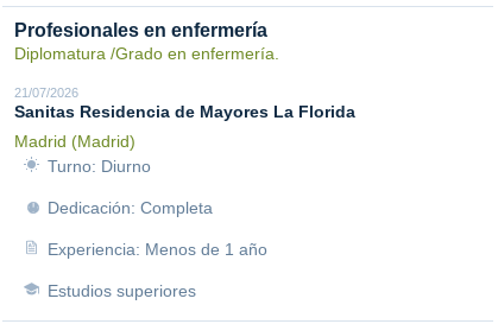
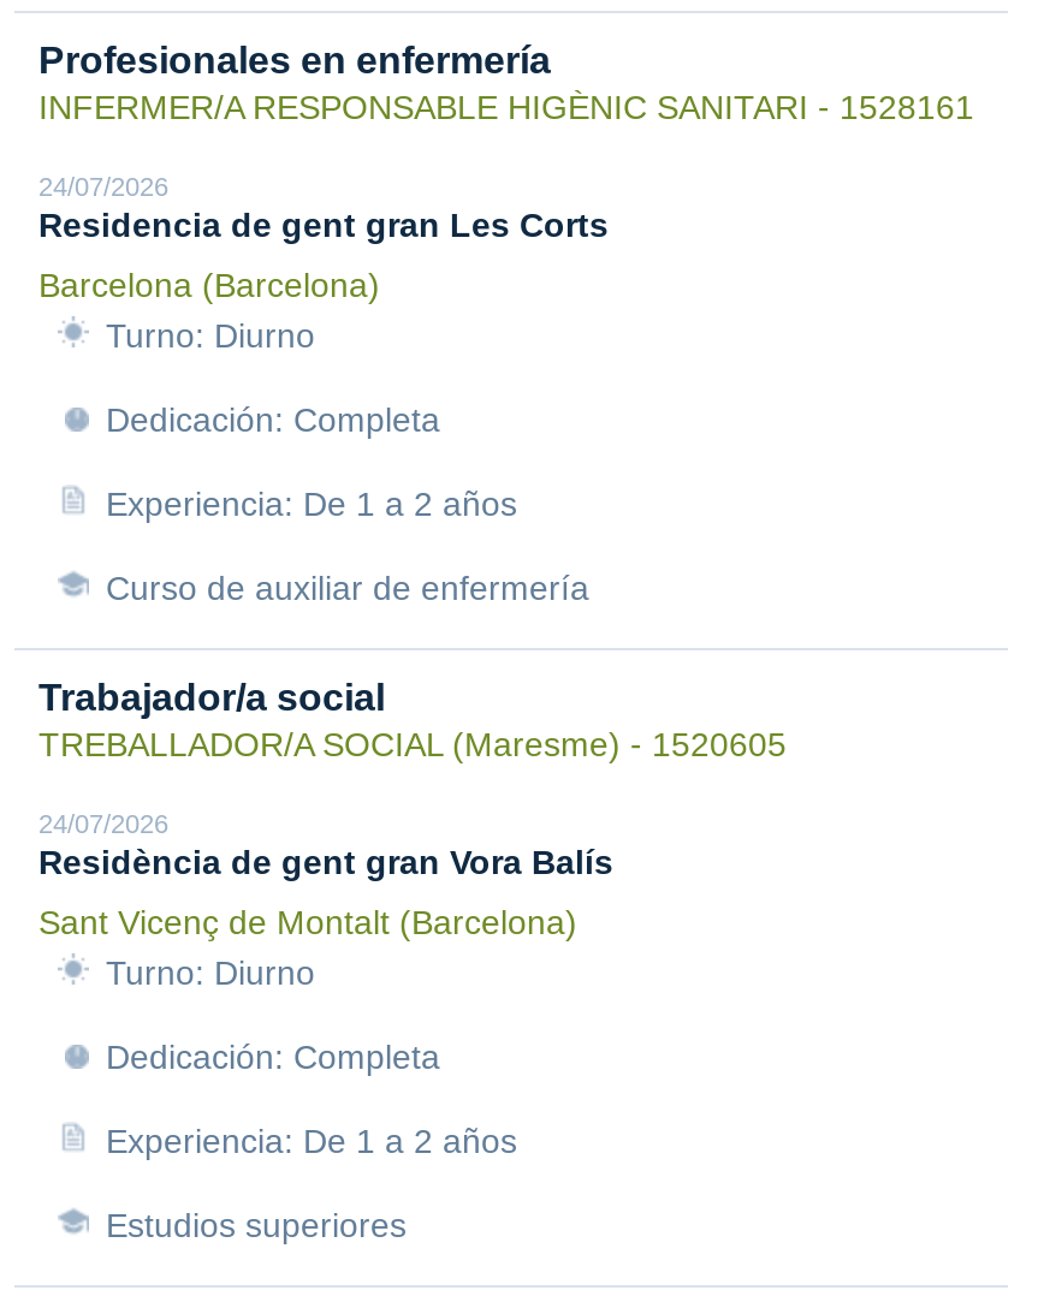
- Diplomatura /Grado en enfermería.
+ INFERMER/A RESPONSABLE HIGÈNIC SANITARI - 1528161

- 21/07/2026
- Sanitas Residencia de Mayores La Florida
+ 24/07/2026
+ Residencia de gent gran Les Corts

- Madrid (Madrid)
+ Barcelona (Barcelona)

- Experiencia: Menos de 1 año
+ Experiencia: De 1 a 2 años
+ Curso de auxiliar de enfermería
+ Trabajador/a social
+ TREBALLADOR/A SOCIAL (Maresme) - 1520605
+ 24/07/2026
+ Residència de gent gran Vora Balís
+ Sant Vicenç de Montalt (Barcelona)
+ Turno: Diurno
+ Dedicación: Completa
+ Experiencia: De 1 a 2 años
